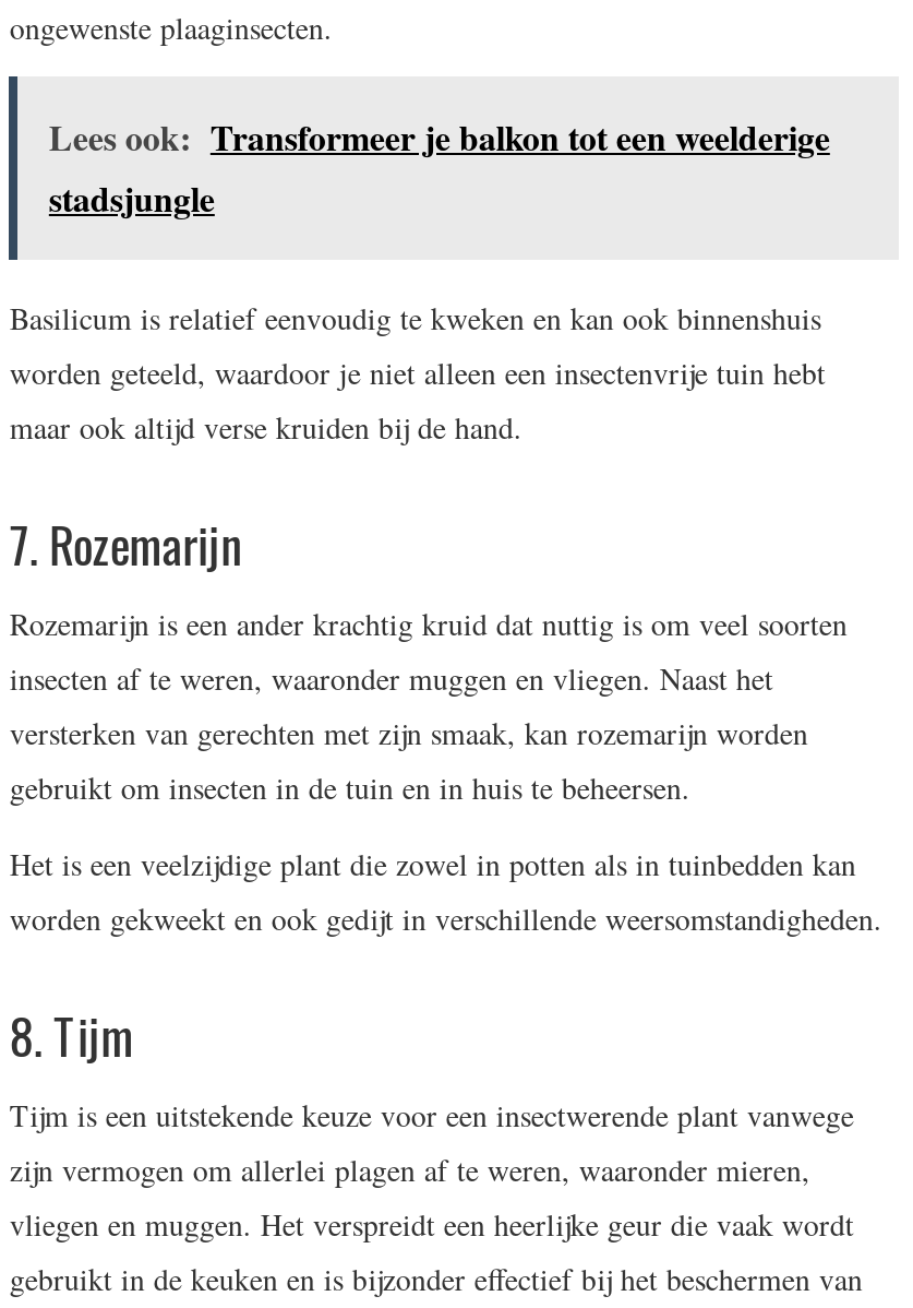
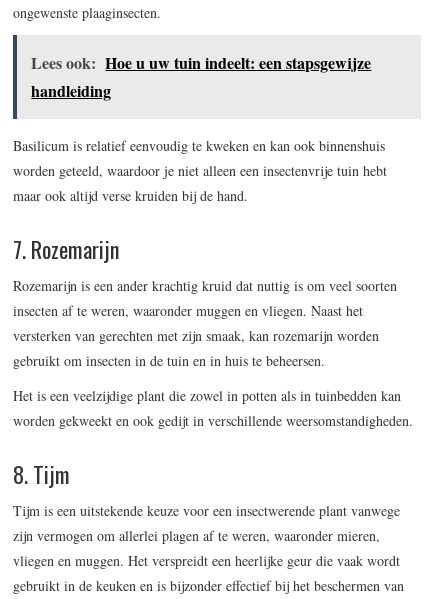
- Lees ook: Transformeer je balkon tot een weelderige
- stadsjungle
+ Lees ook: Hoe u uw tuin indeelt: een stapsgewijze
+ handleiding
